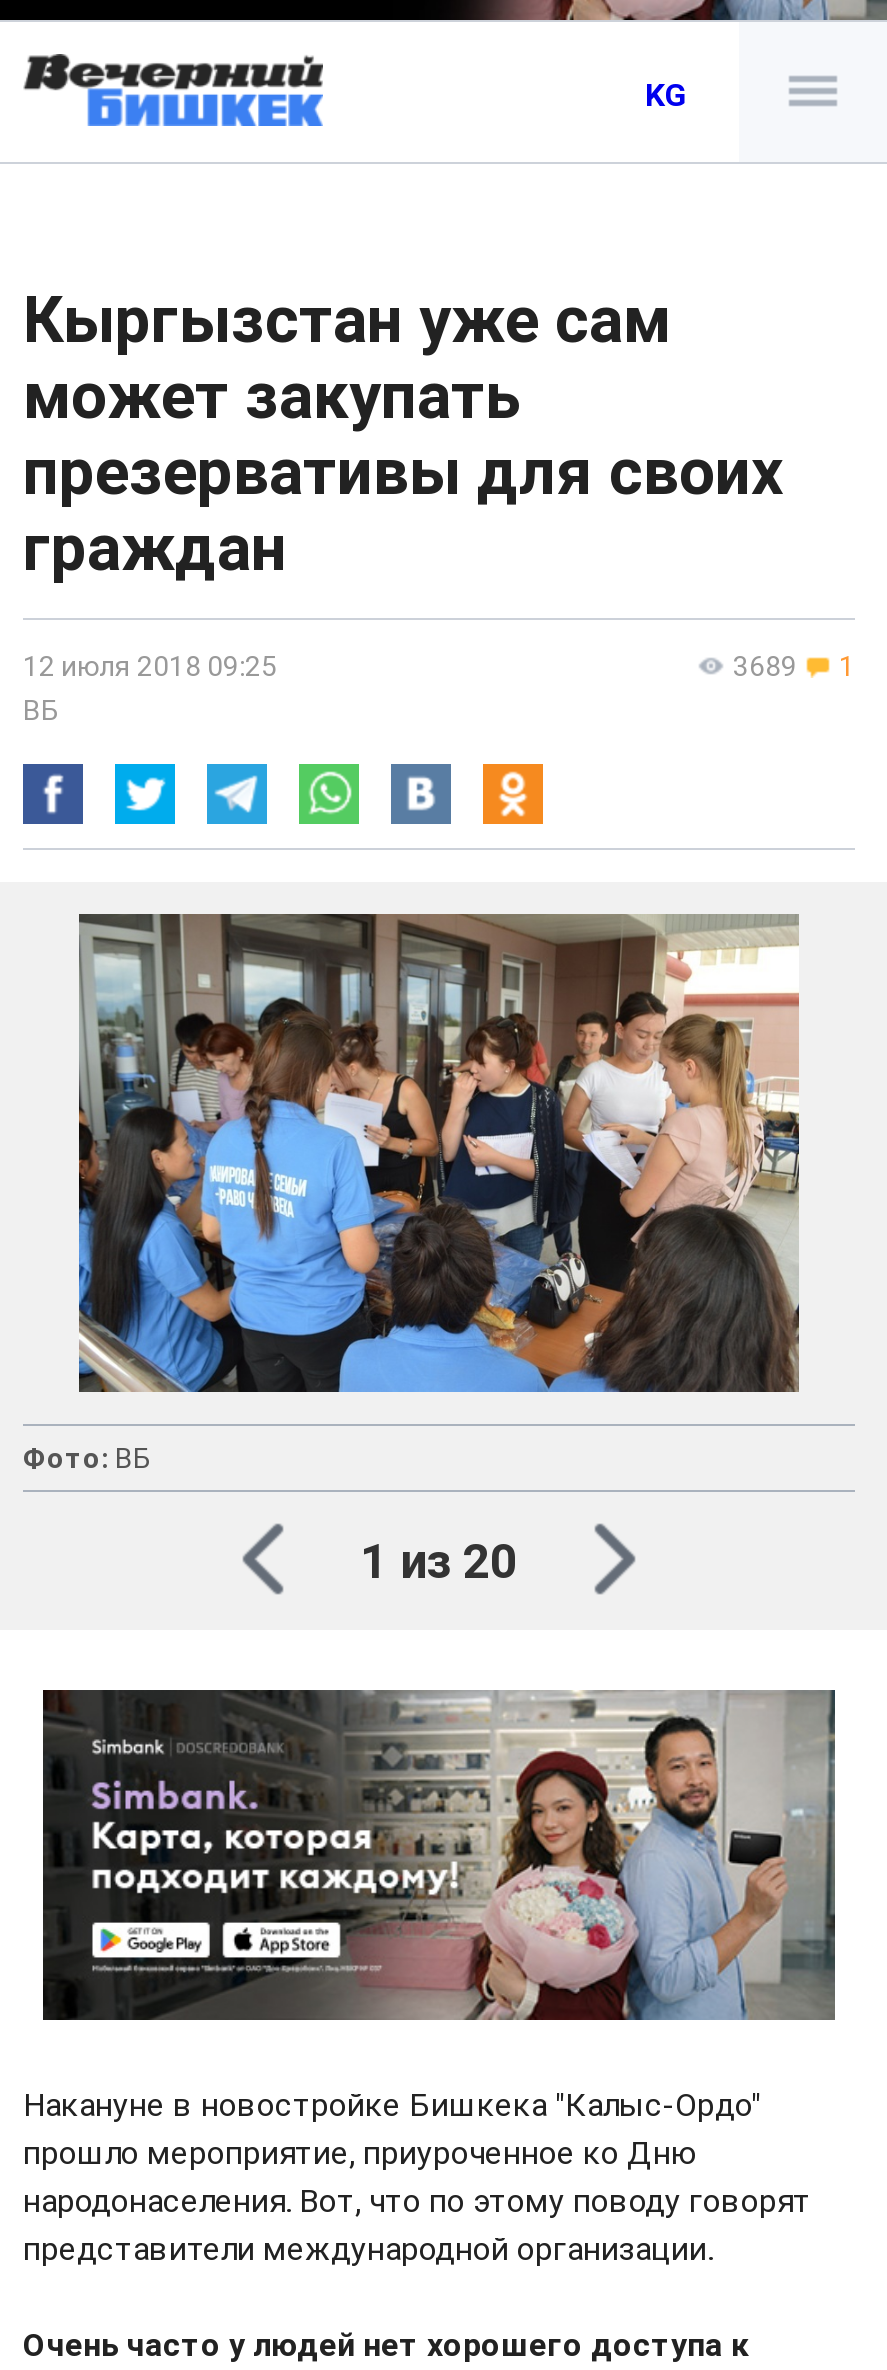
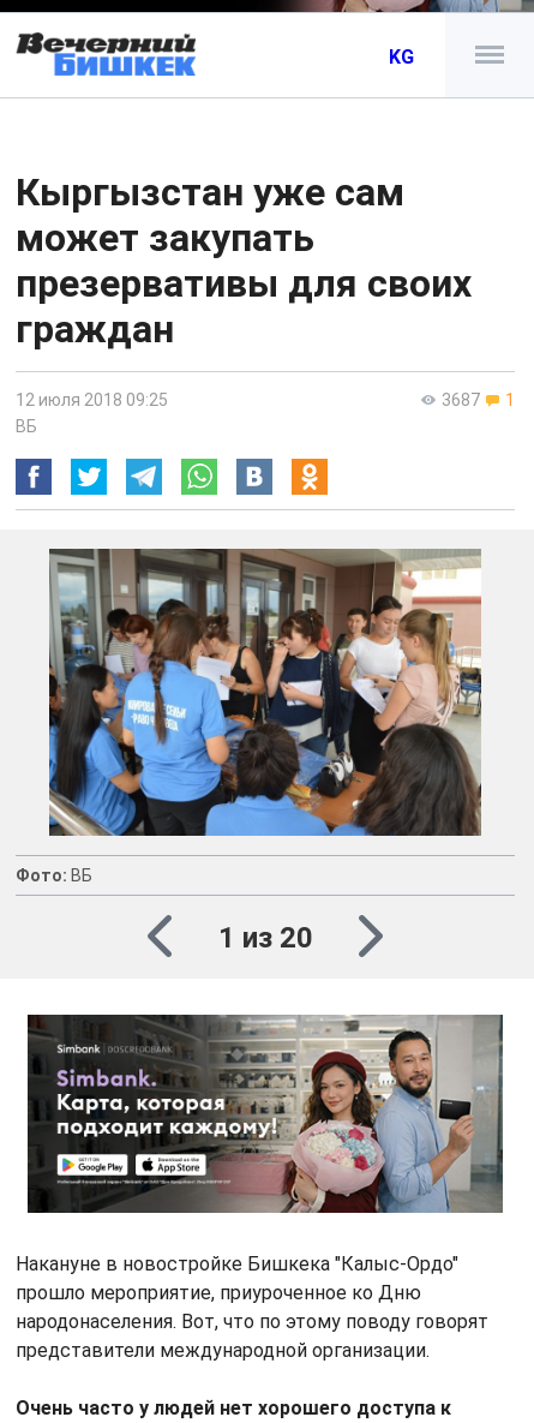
- 3689 1
+ 3687 1
